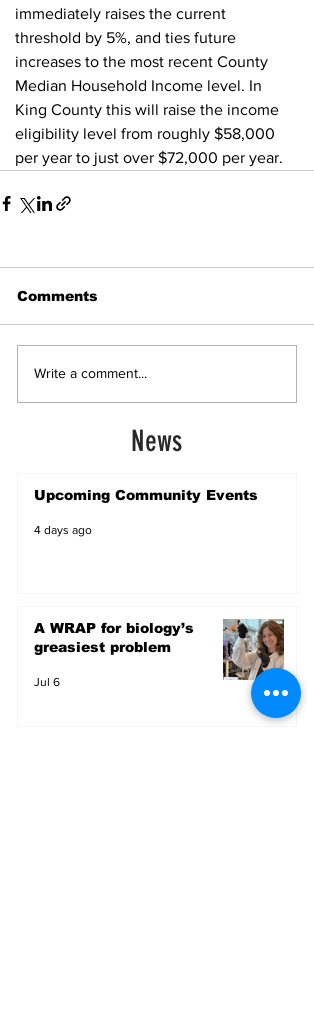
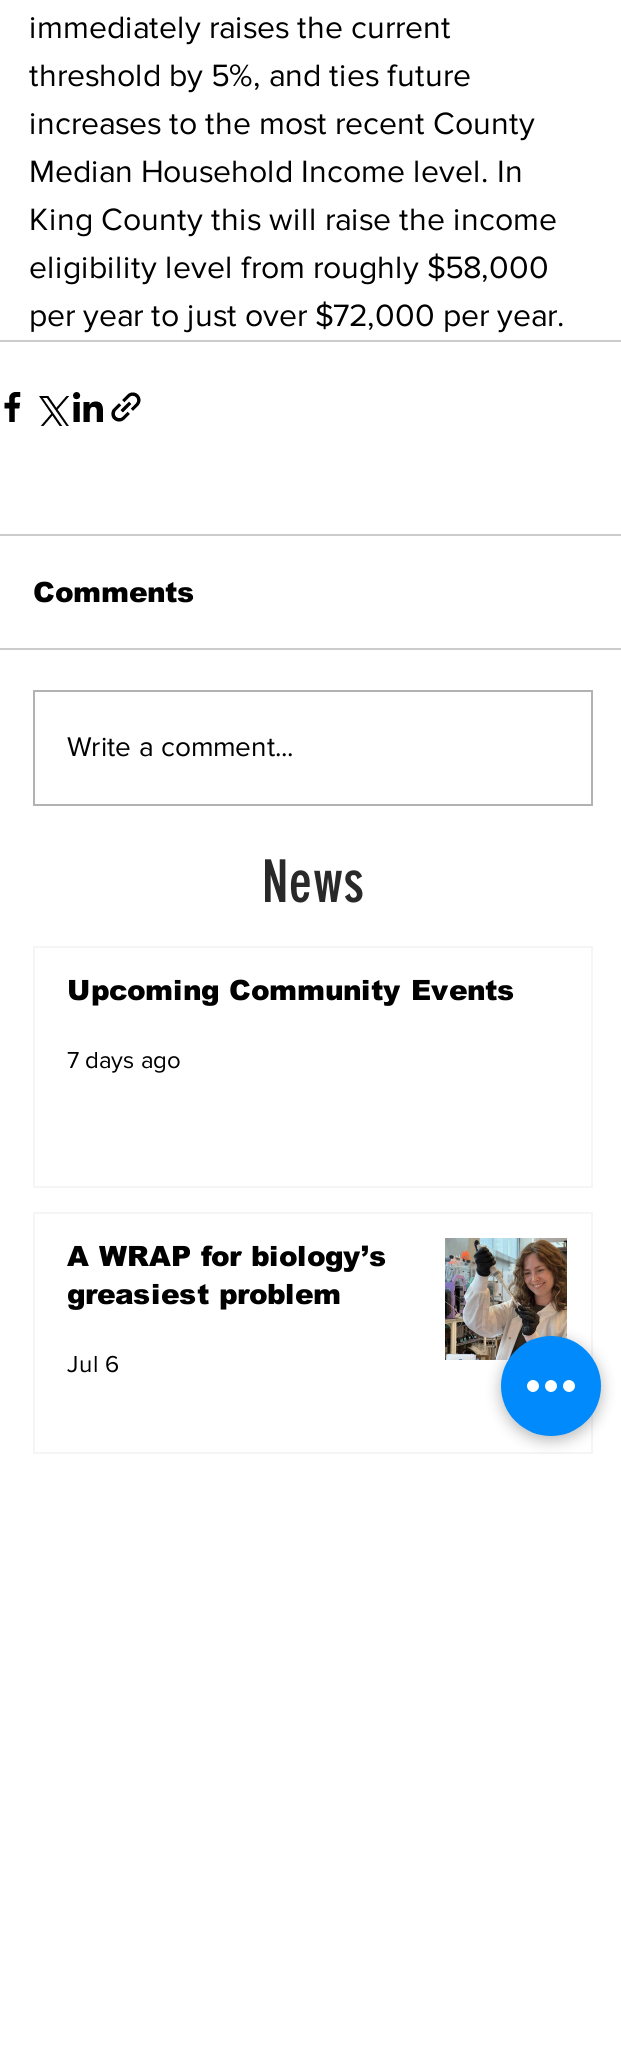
- 4 days ago
+ 7 days ago
